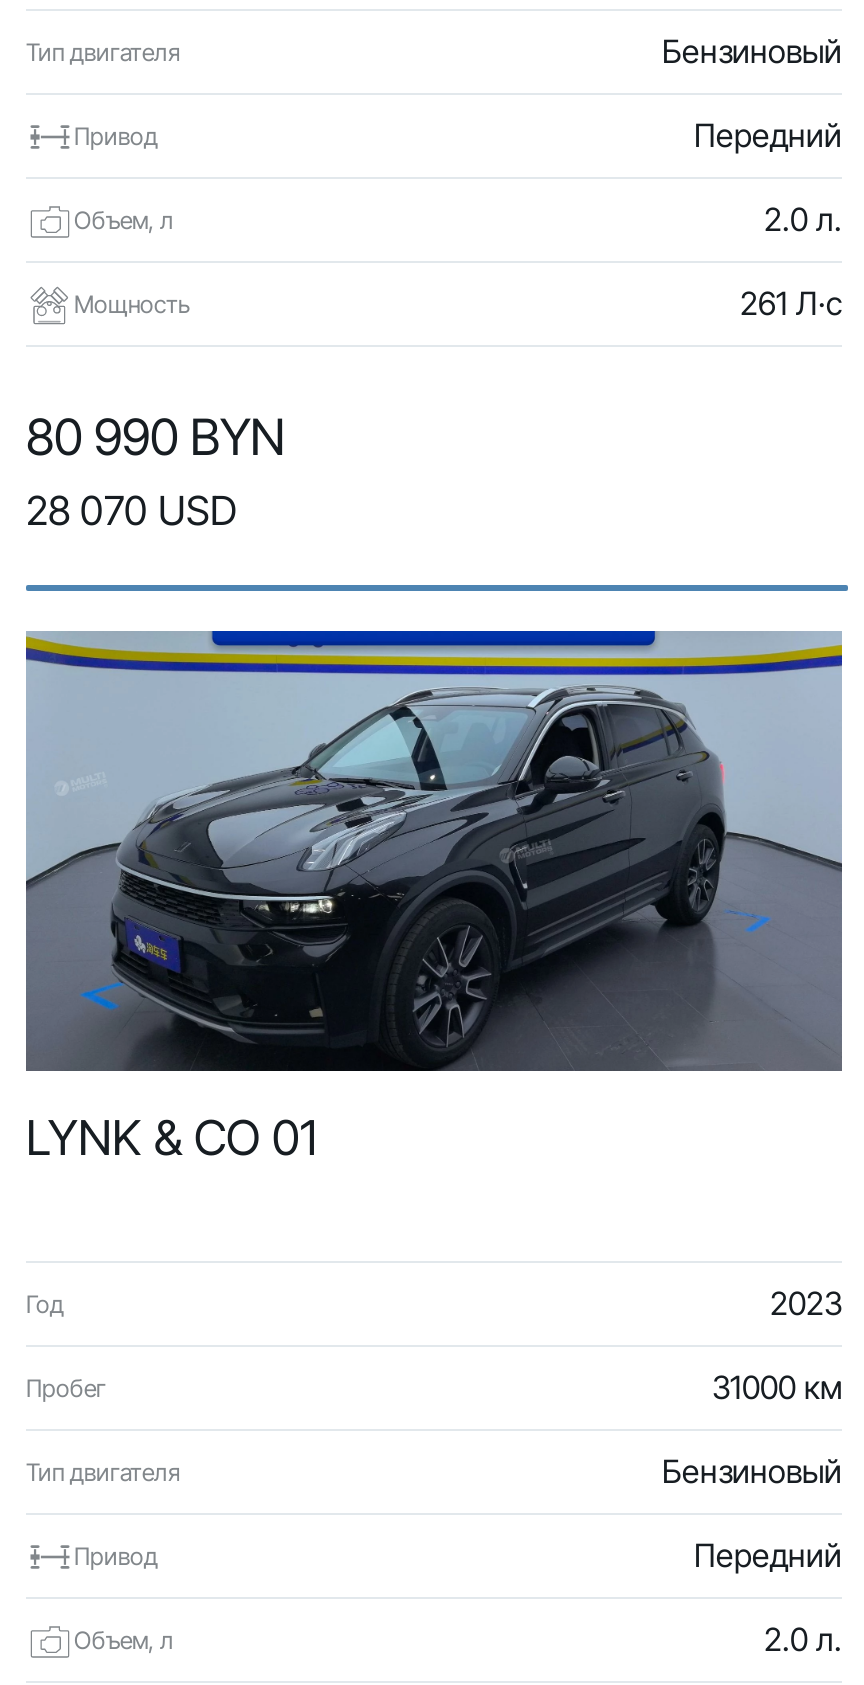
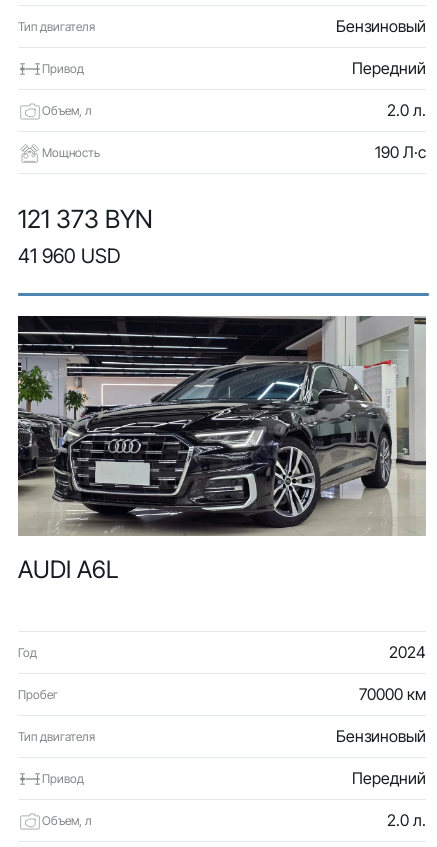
- 261 Л·с
+ 190 Л·с

- 80 990 BYN
- 28 070 USD
+ 121 373 BYN
+ 41 960 USD

- [image]
- LYNK & CO 01
+ [image]
+ AUDI A6L

- 2023
+ 2024

- 31000 км
+ 70000 км
